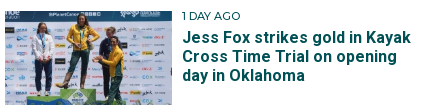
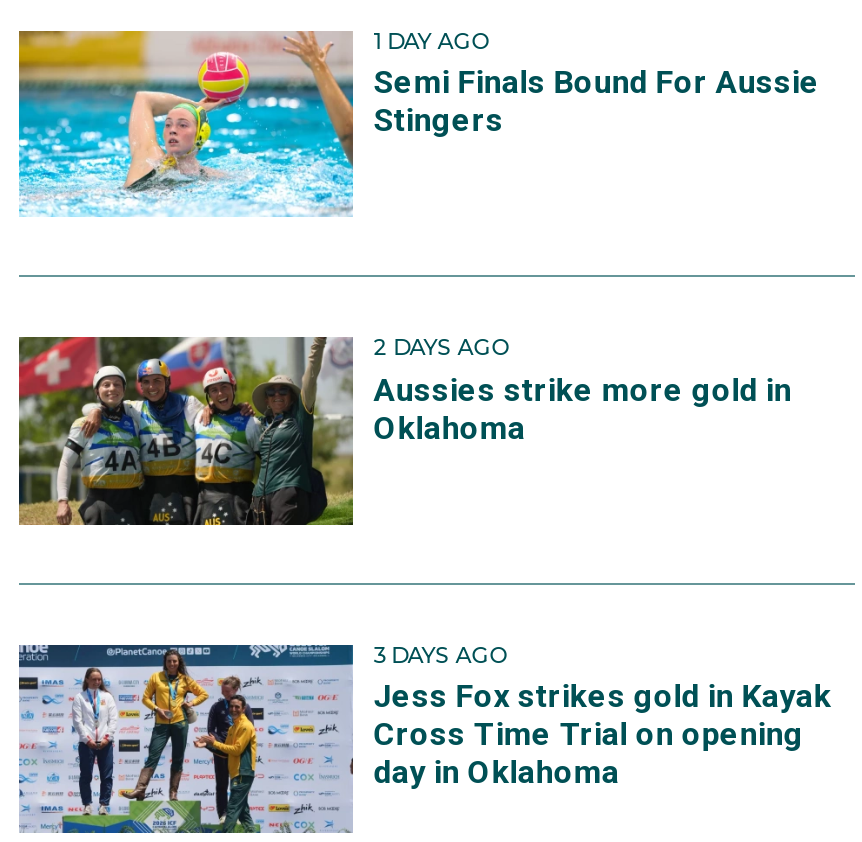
+ [image]
+ Semi Finals Bound For Aussie
+ Stingers

+ [image]
+ 2 DAYS AGO
+ Aussies strike more gold in
+ Oklahoma

+ 3 DAYS AGO
